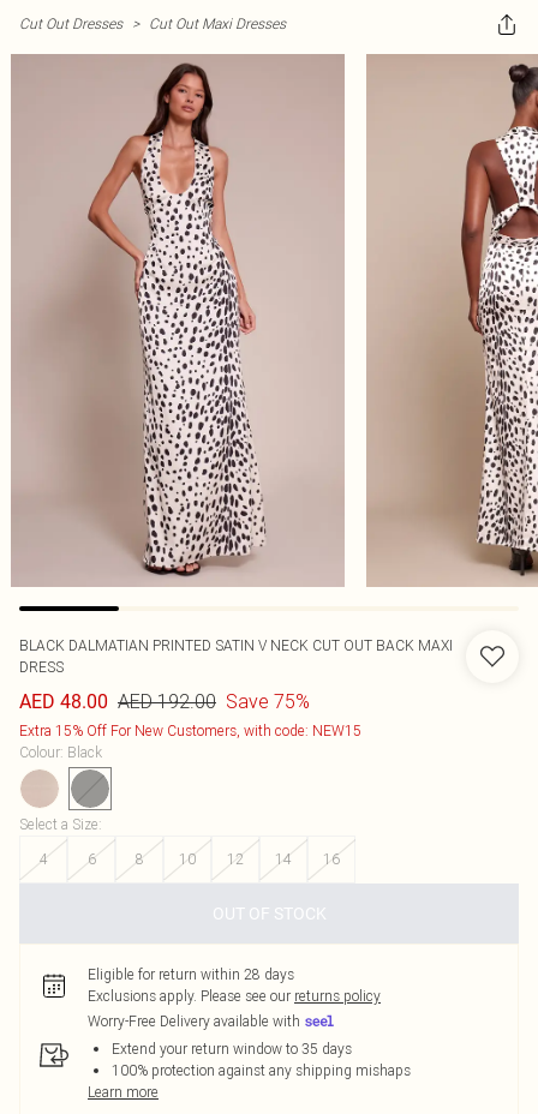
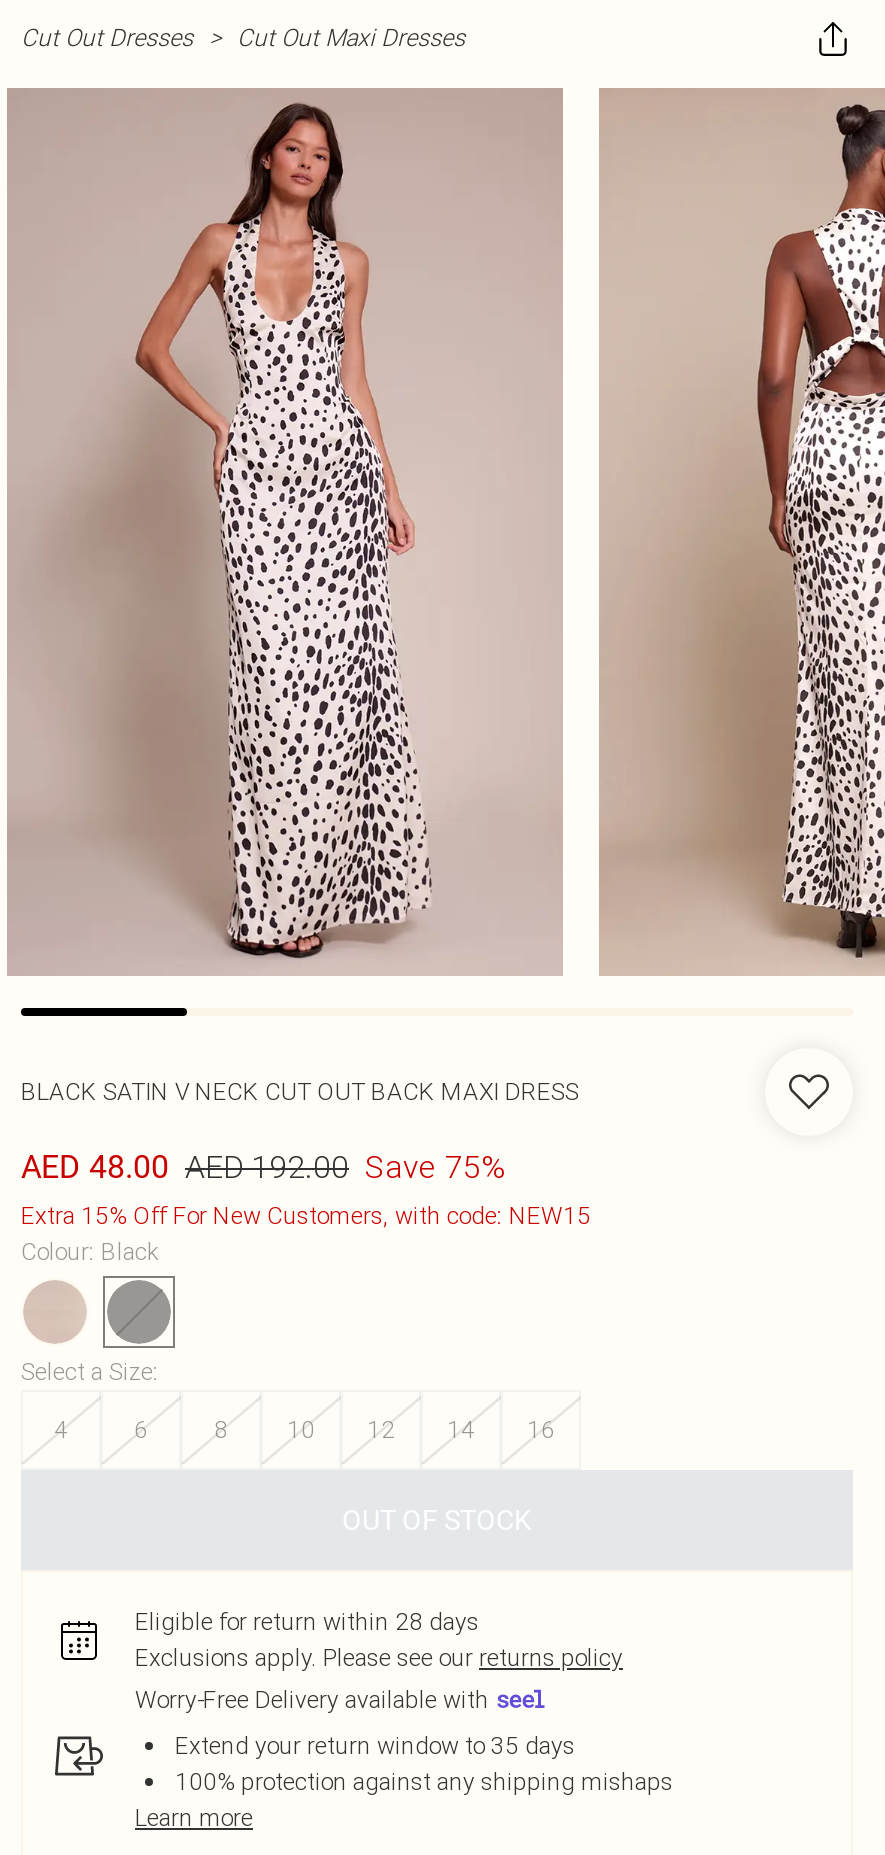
- BLACK DALMATIAN PRINTED SATIN V NECK CUT OUT BACK MAXI
- DRESS
+ BLACK SATIN V NECK CUT OUT BACK MAXI DRESS
